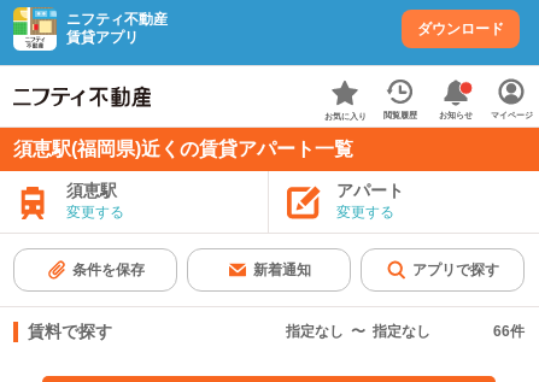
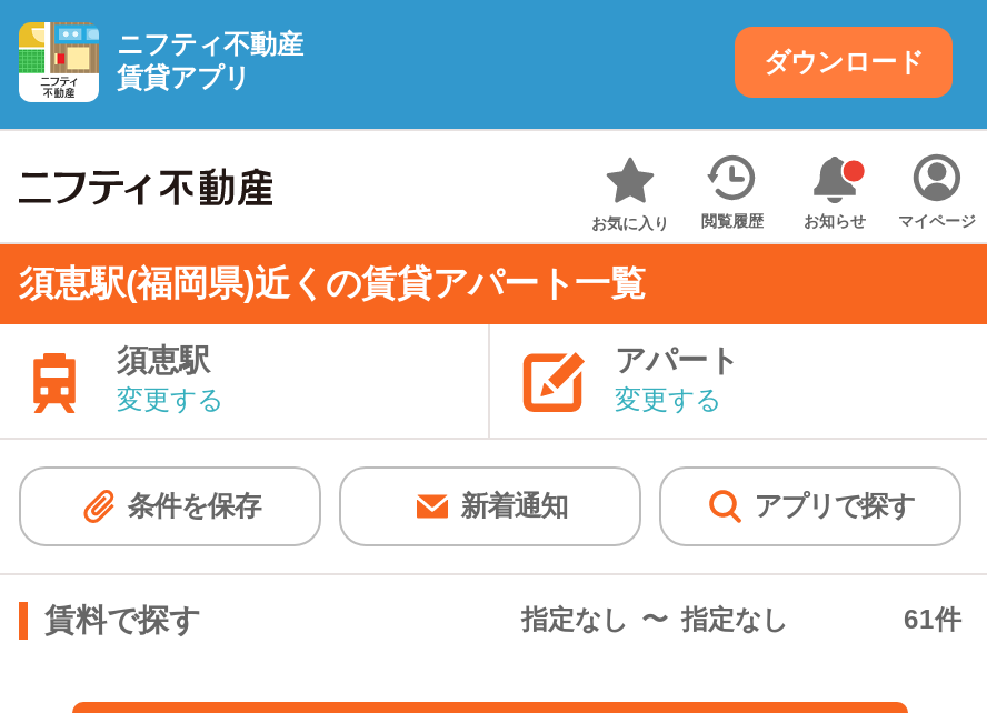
- 66件
+ 61件
